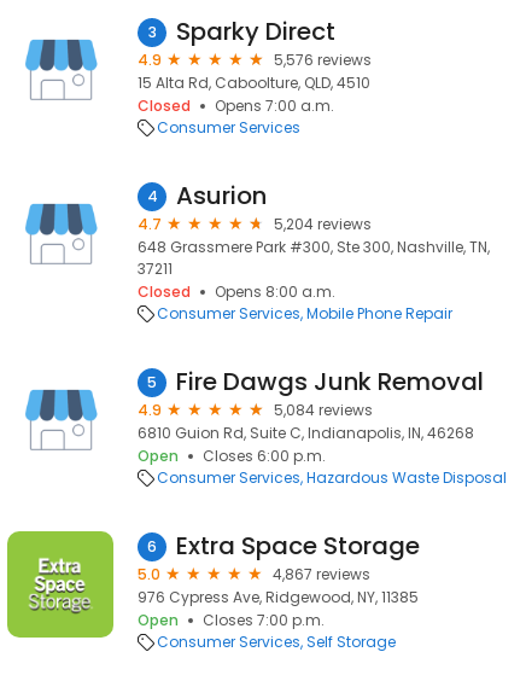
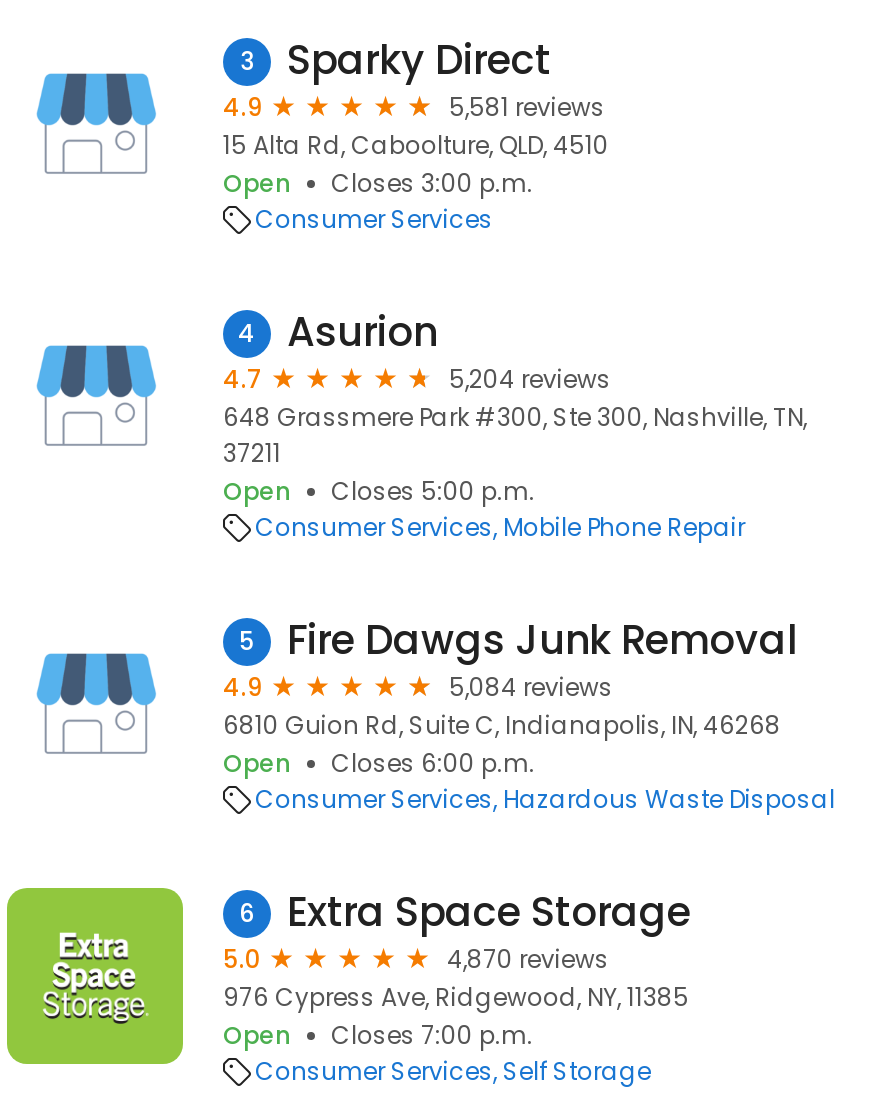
- 5,576 reviews
+ 5,581 reviews

- Closed
- Opens 7:00 a.m.
+ Open
+ Closes 3:00 p.m.

- Closed
- Opens 8:00 a.m.
+ Open
+ Closes 5:00 p.m.

- 4,867 reviews
+ 4,870 reviews
